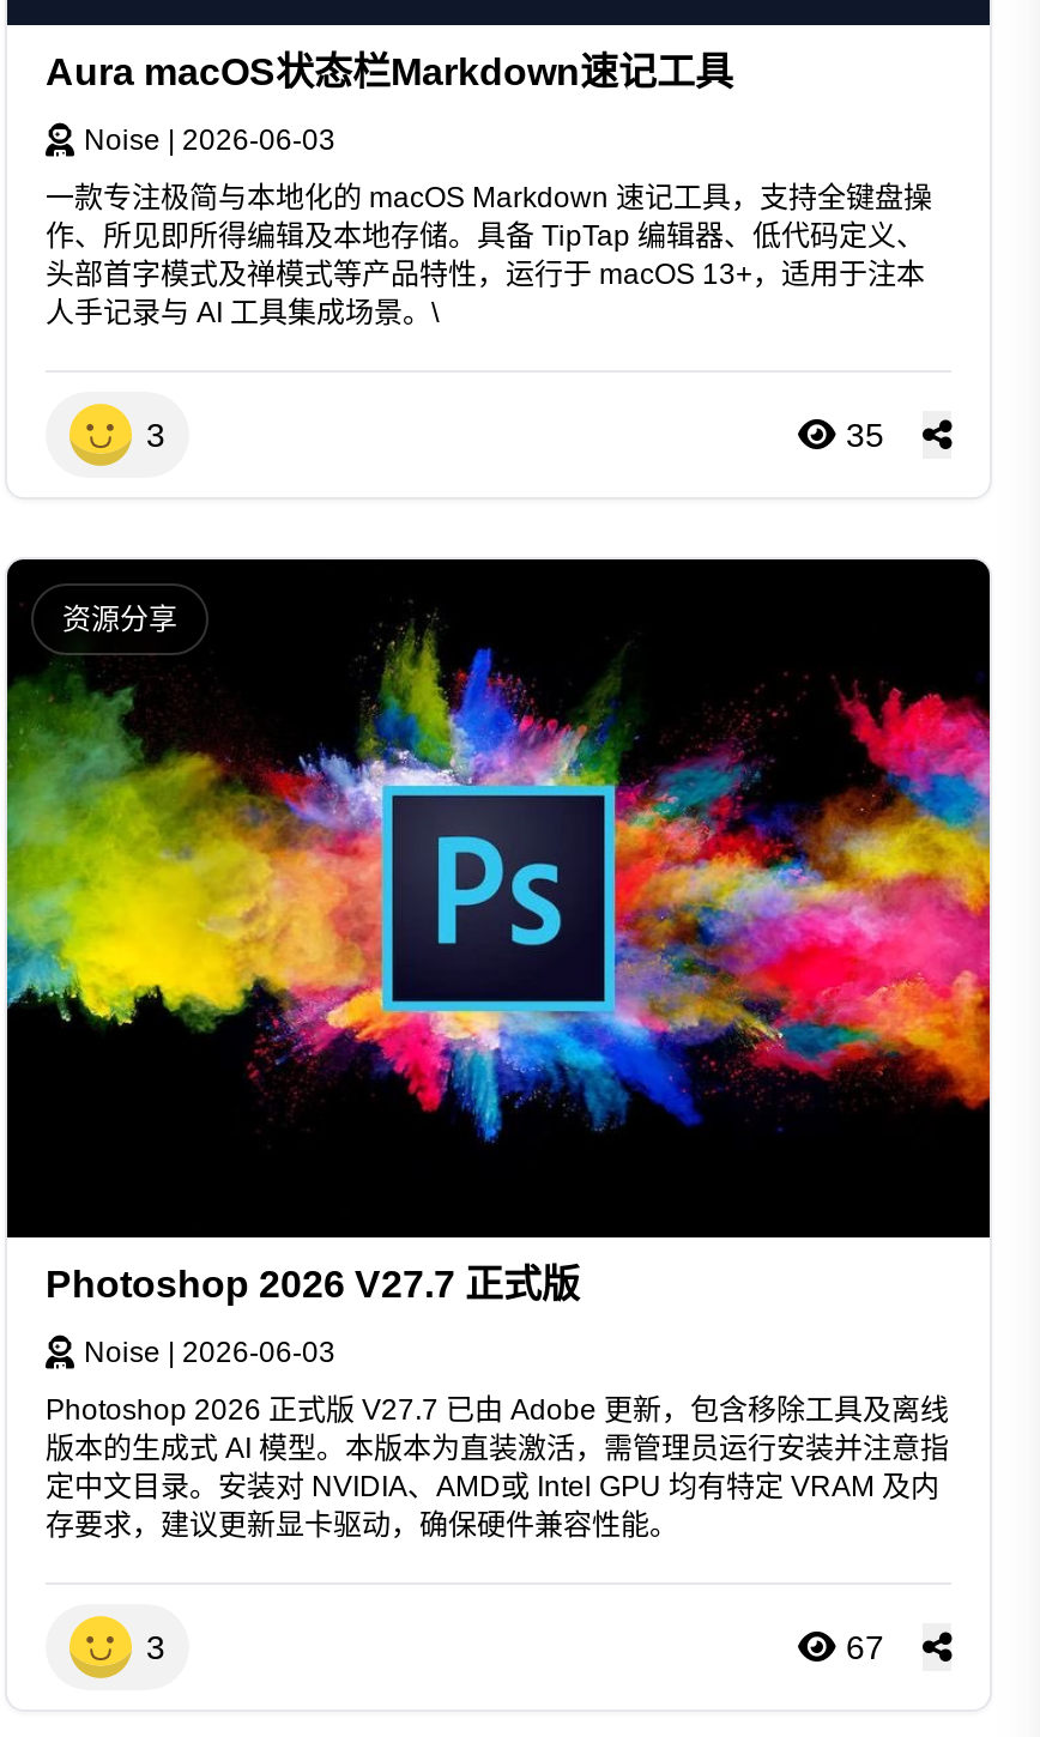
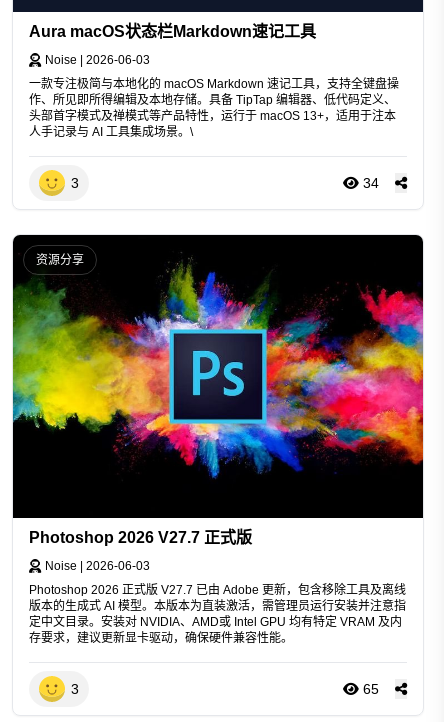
- 35
+ 34

- 67
+ 65
